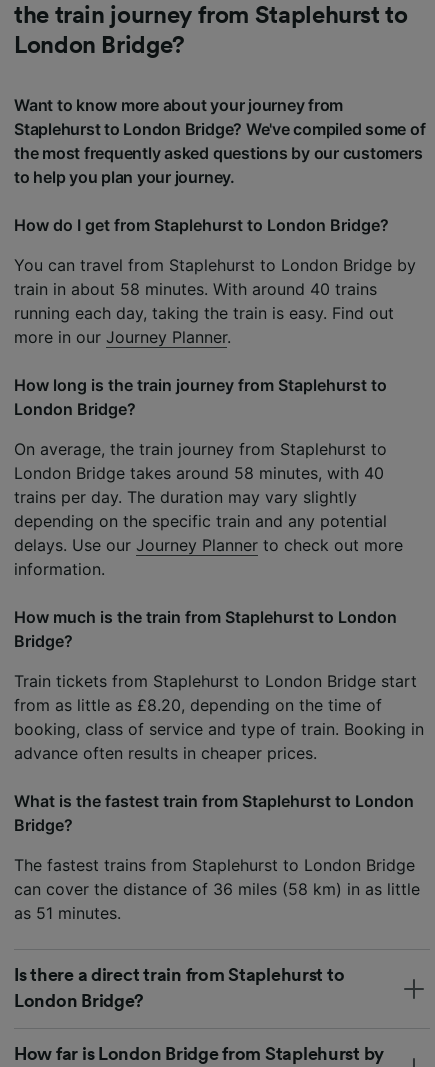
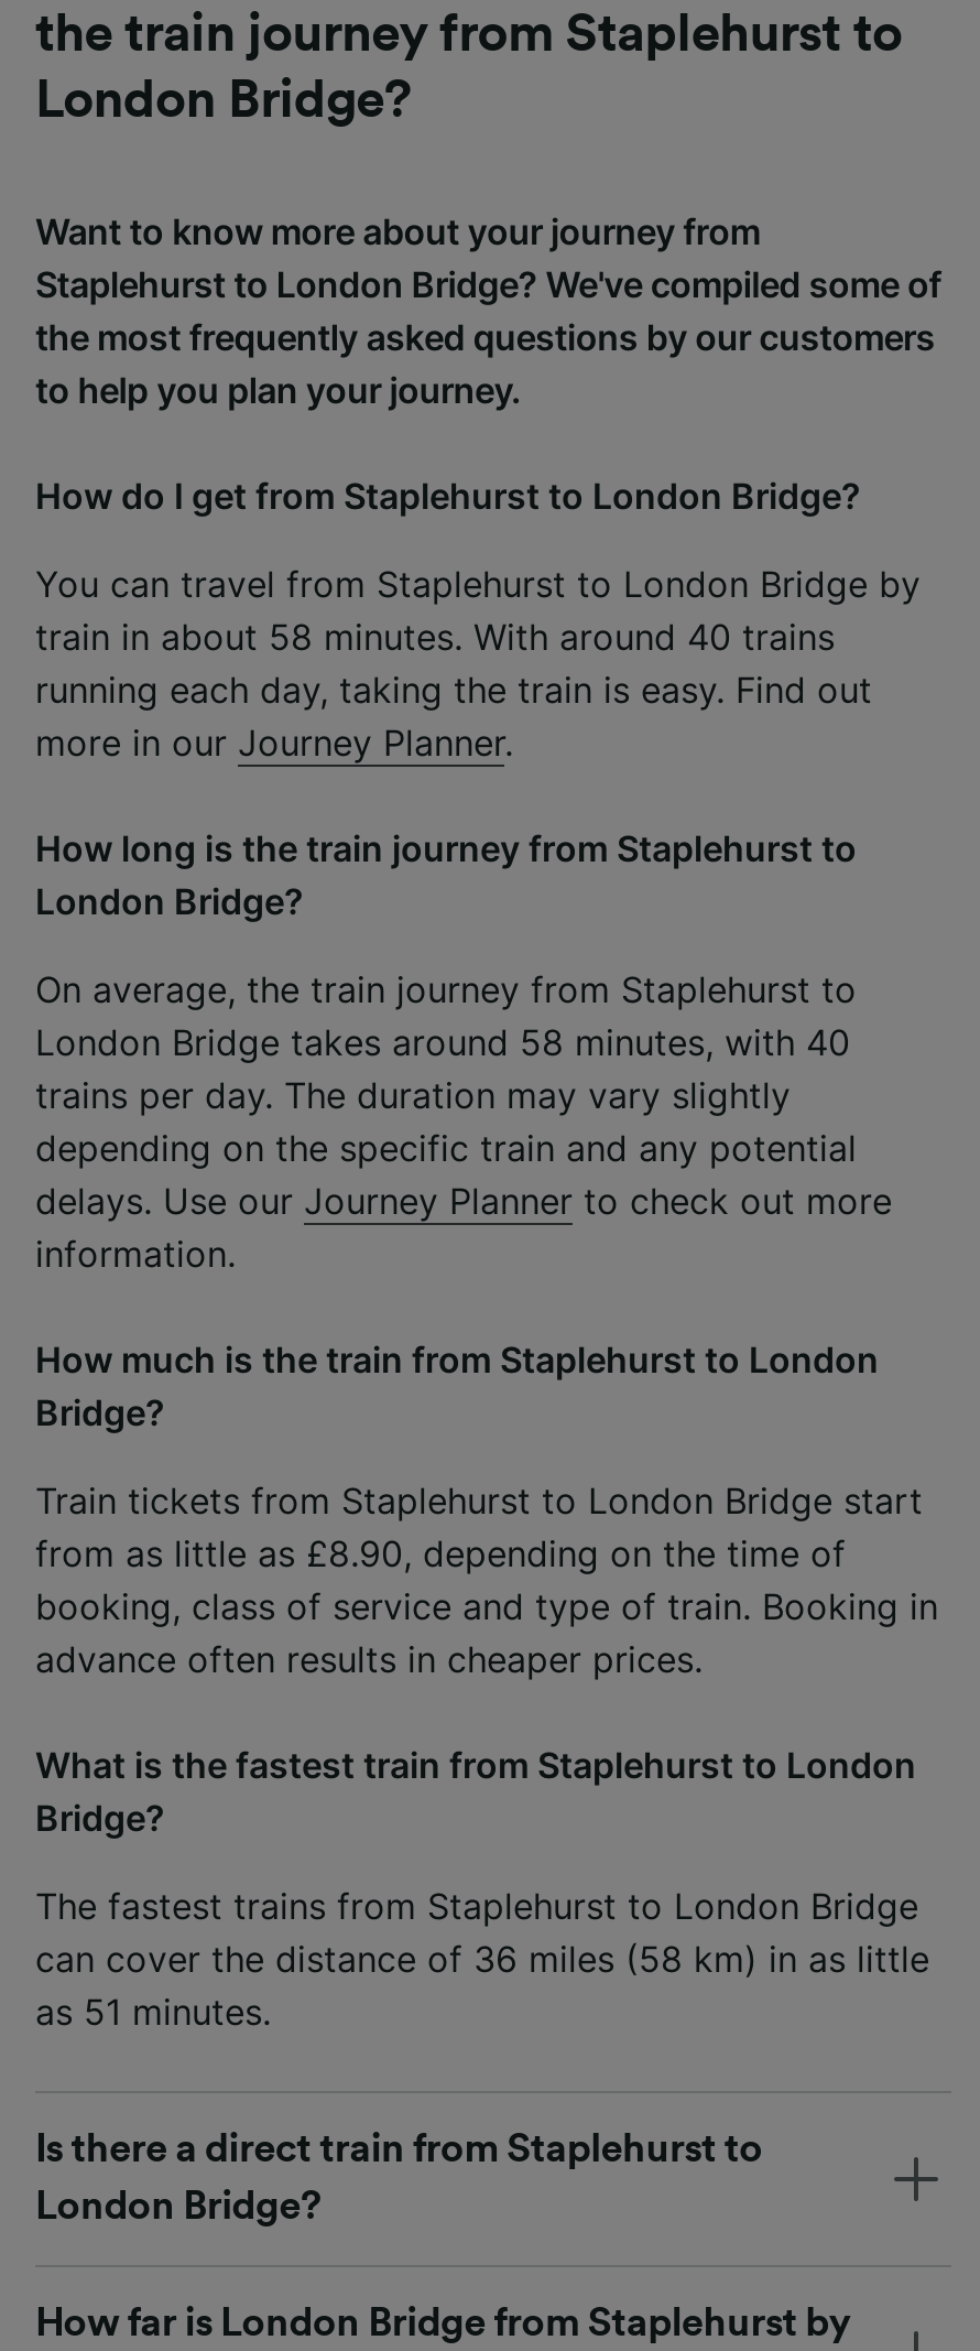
- from as little as £8.20, depending on the time of
+ from as little as £8.90, depending on the time of
